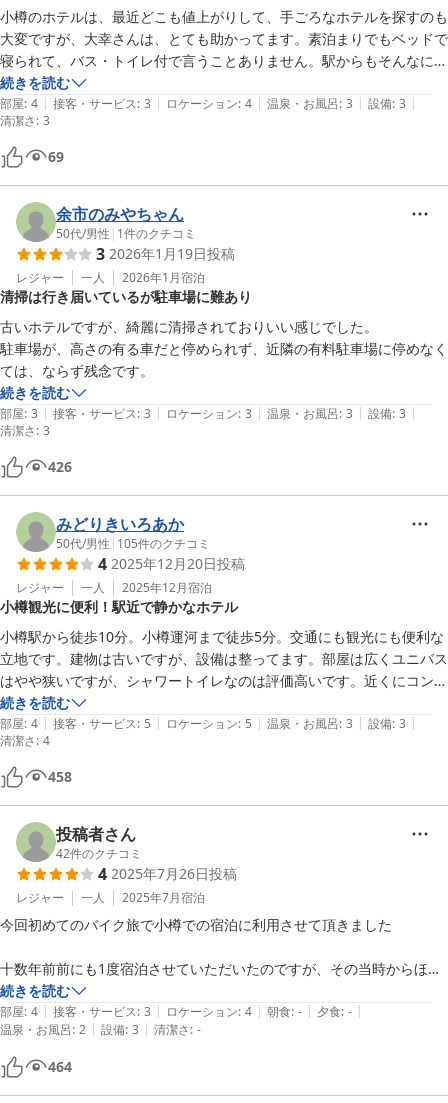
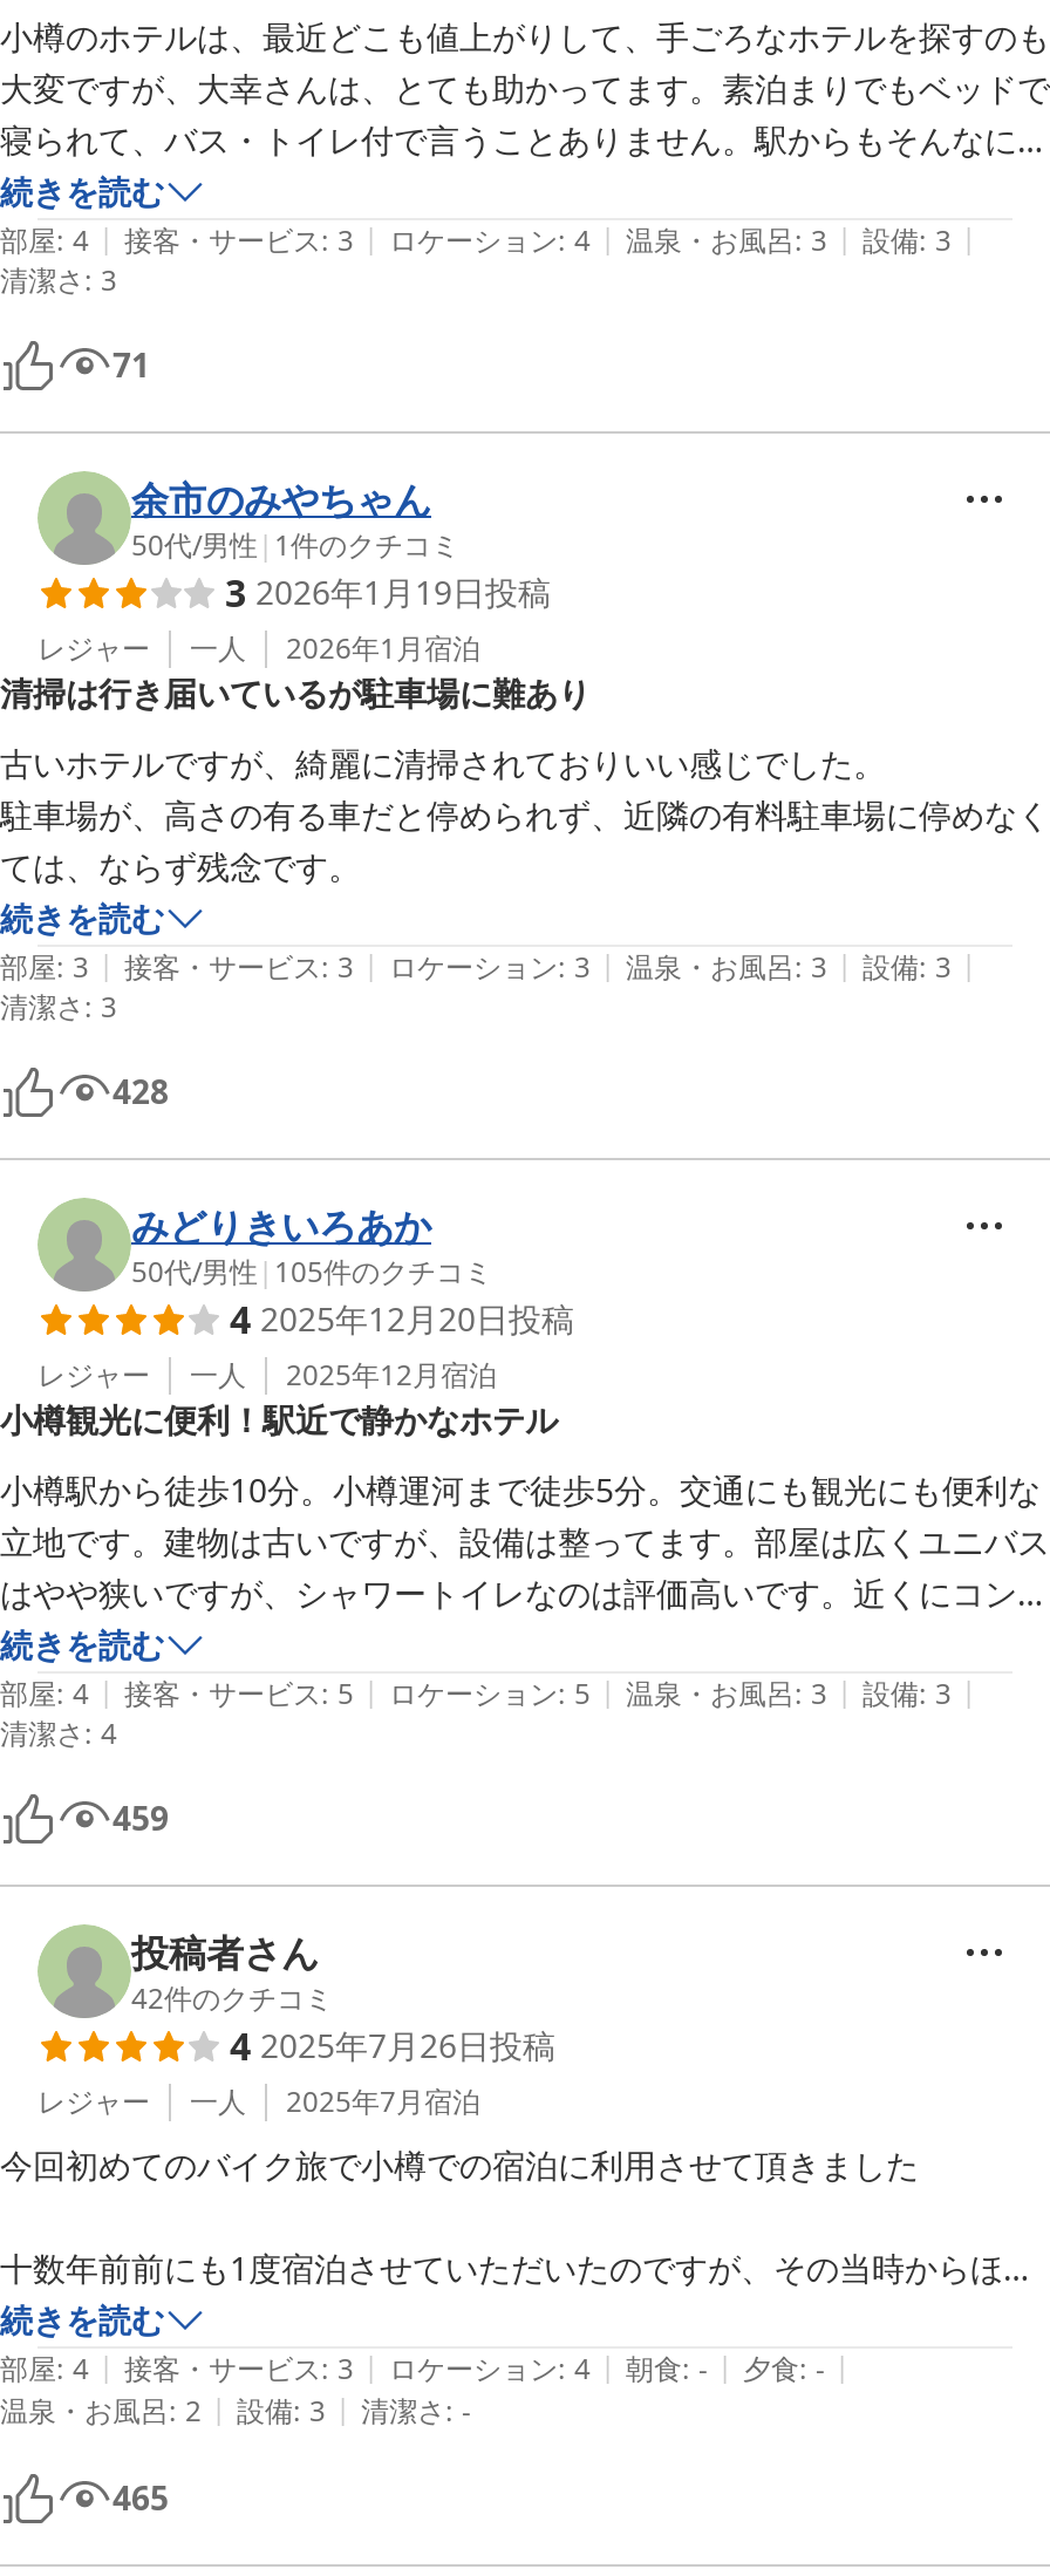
- 69
+ 71

- 426
+ 428

- 458
+ 459

- 464
+ 465
